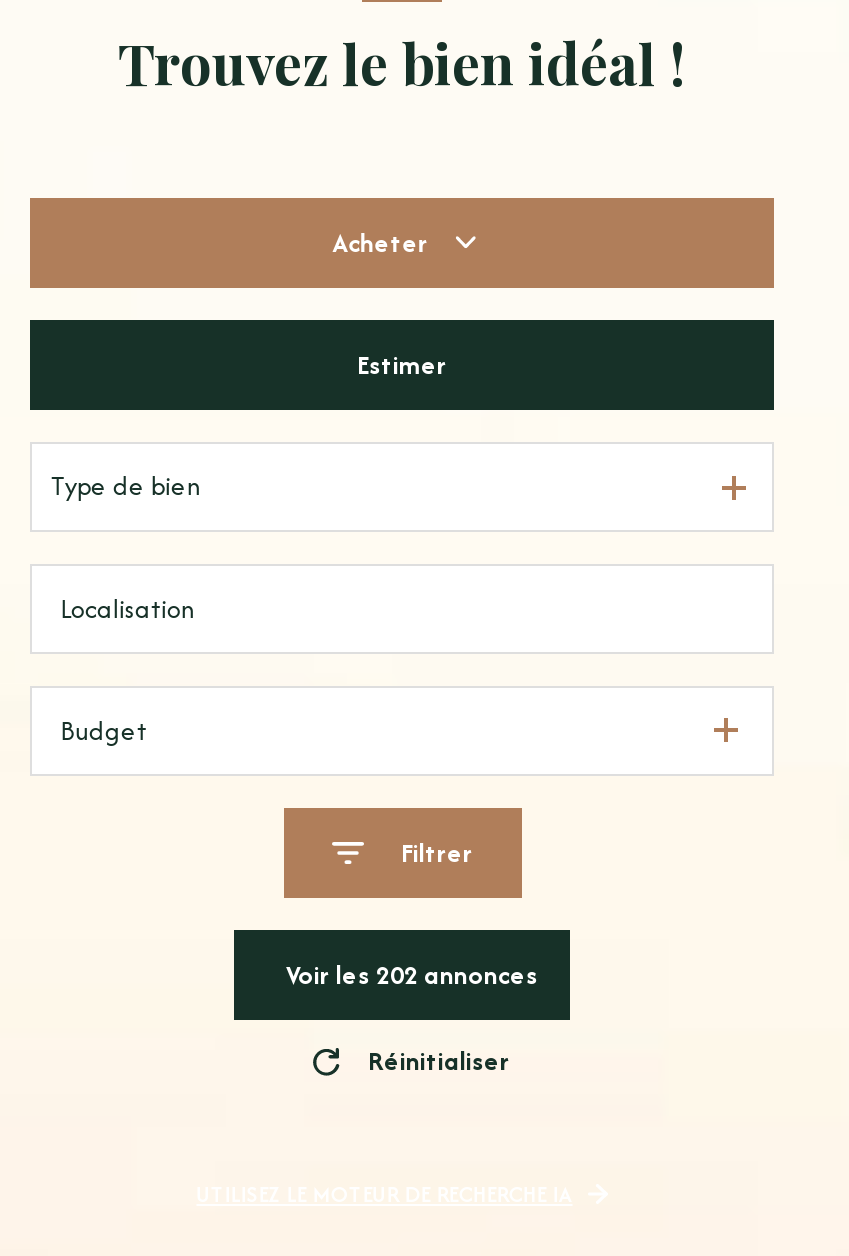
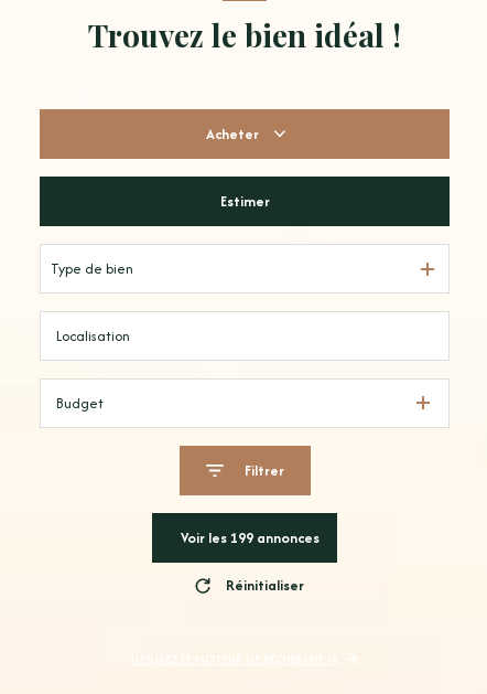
- Voir les 202 annonces
+ Voir les 199 annonces
